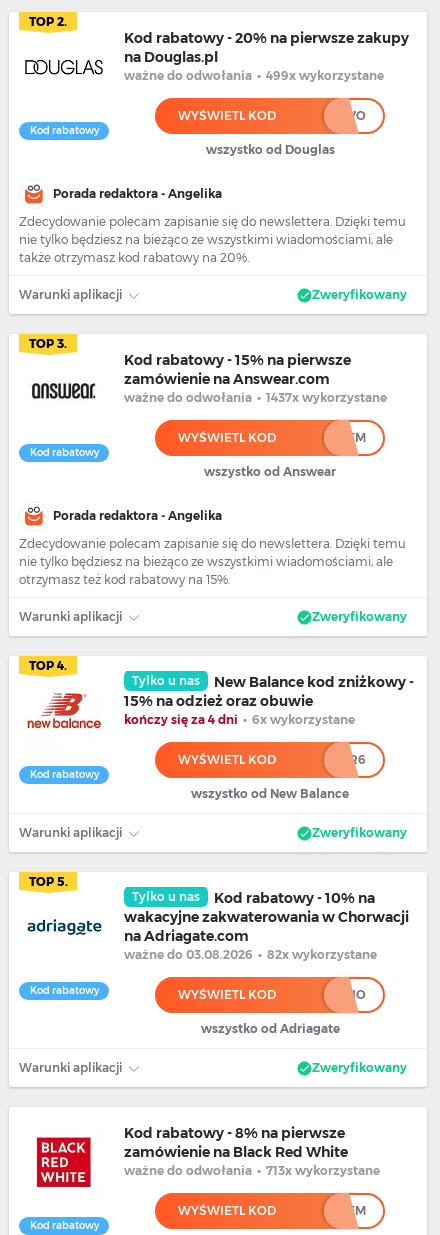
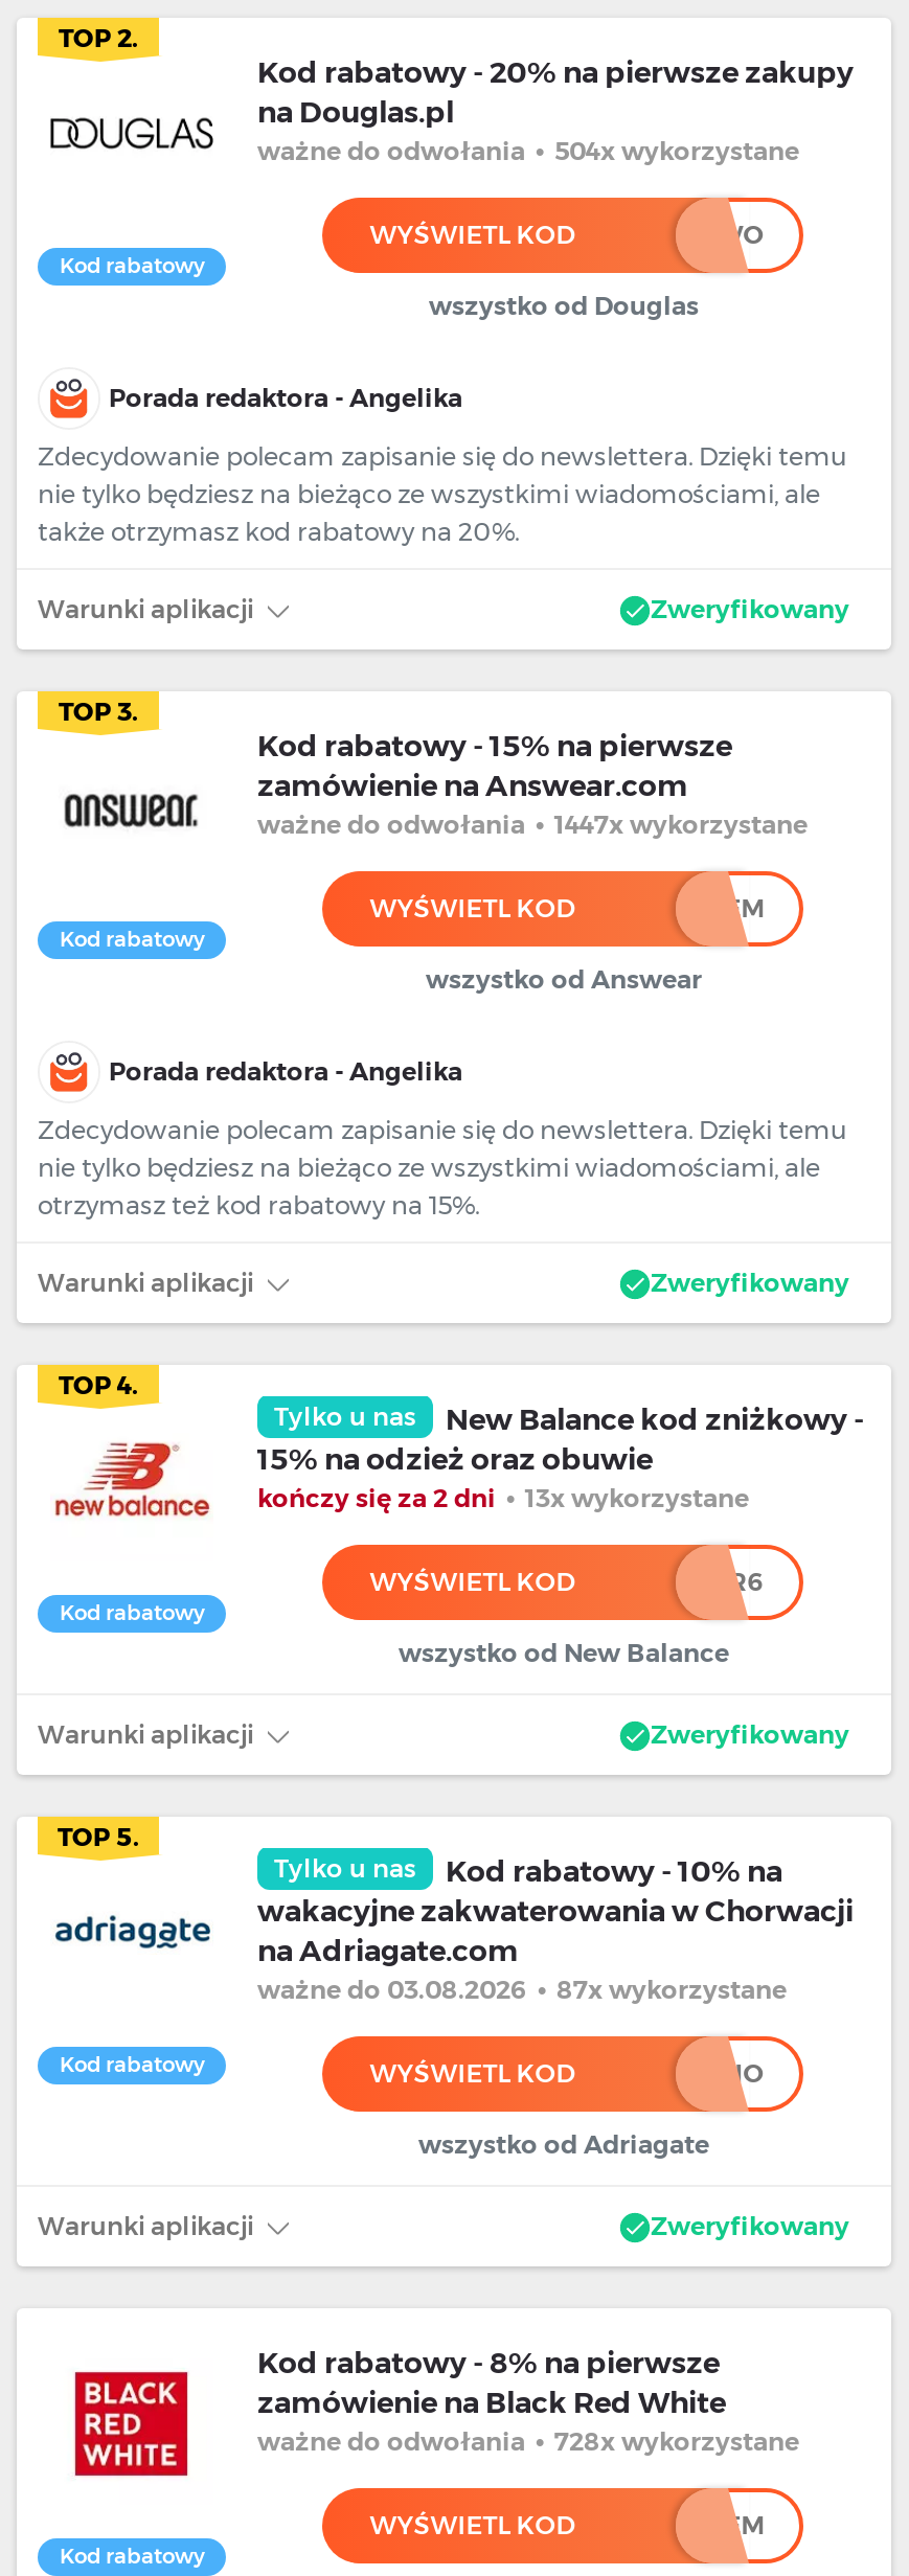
- ważne do odwołania • 499x wykorzystane
+ ważne do odwołania • 504x wykorzystane

- ważne do odwołania • 1437x wykorzystane
+ ważne do odwołania • 1447x wykorzystane

- kończy się za 4 dni • 6x wykorzystane
+ kończy się za 2 dni • 13x wykorzystane

- ważne do 03.08.2026 • 82x wykorzystane
+ ważne do 03.08.2026 • 87x wykorzystane

- ważne do odwołania • 713x wykorzystane
+ ważne do odwołania • 728x wykorzystane
